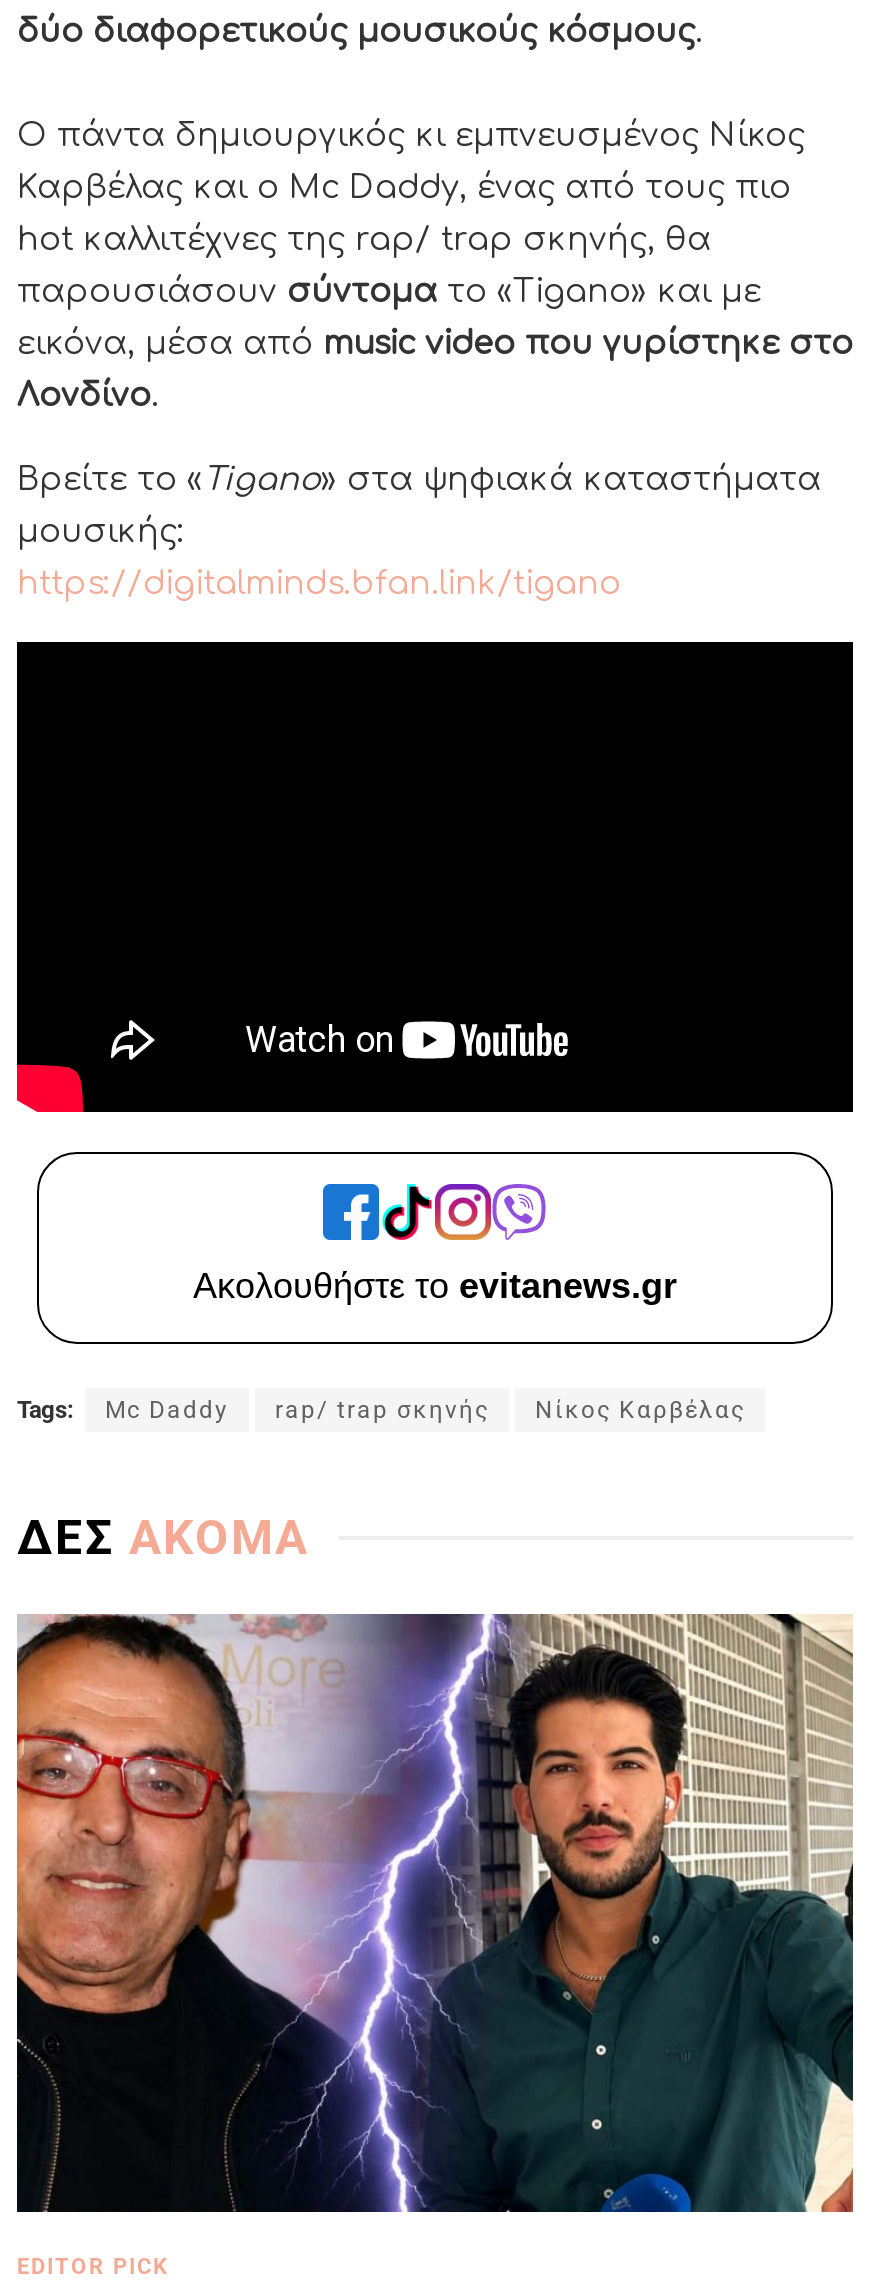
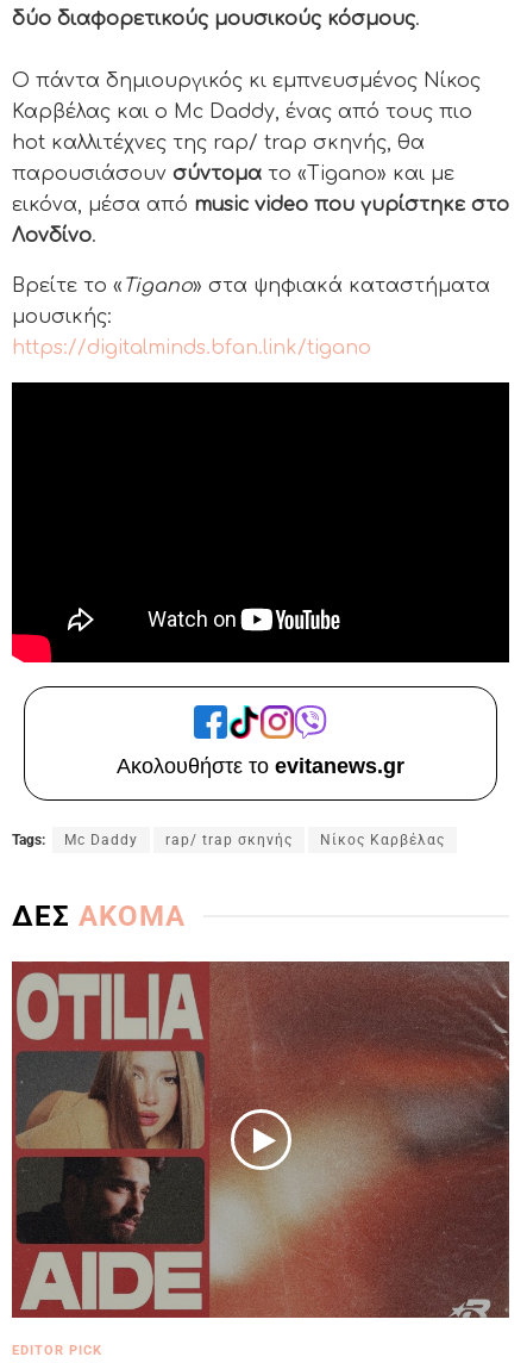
- [image]
+ [image]
